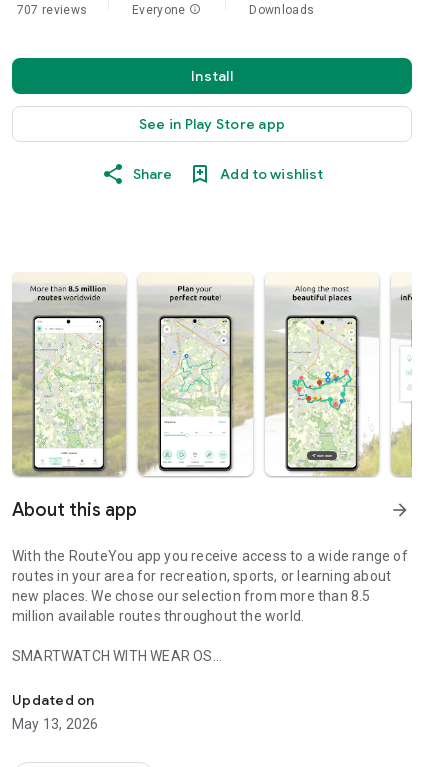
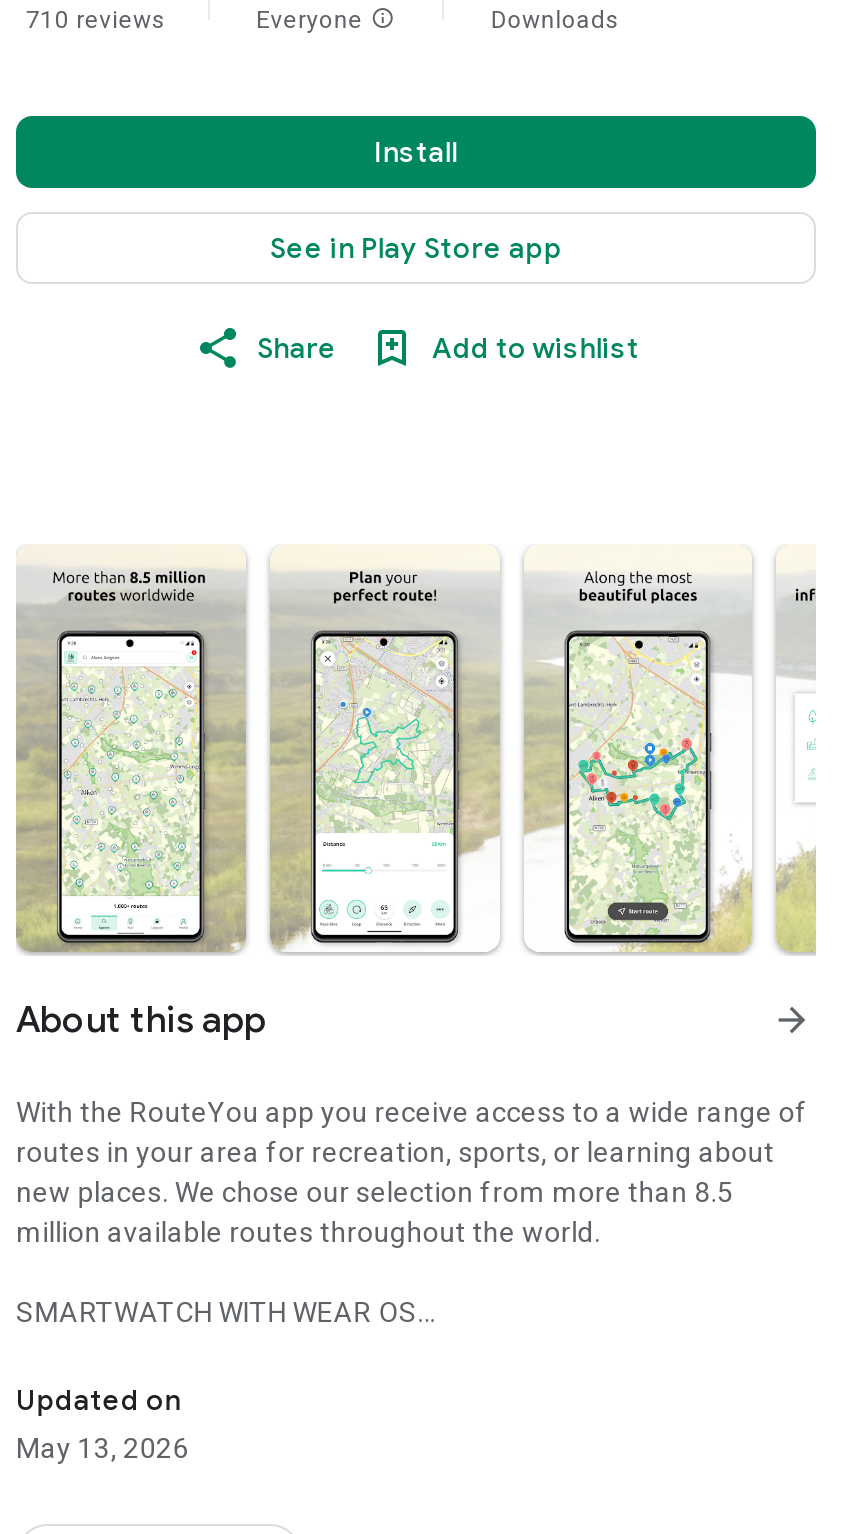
- 707 reviews
+ 710 reviews
